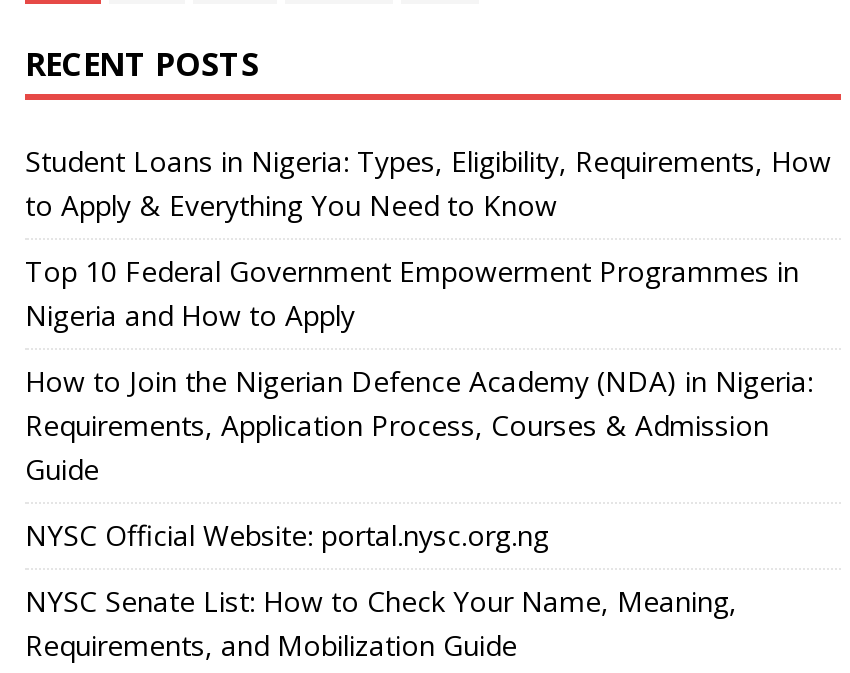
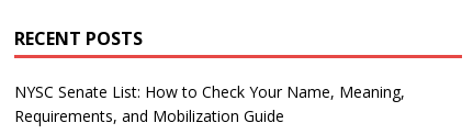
- Student Loans in Nigeria: Types, Eligibility, Requirements, How
- to Apply & Everything You Need to Know
- Top 10 Federal Government Empowerment Programmes in
- Nigeria and How to Apply
- How to Join the Nigerian Defence Academy (NDA) in Nigeria:
- Requirements, Application Process, Courses & Admission
- Guide
- NYSC Official Website: portal.nysc.org.ng
